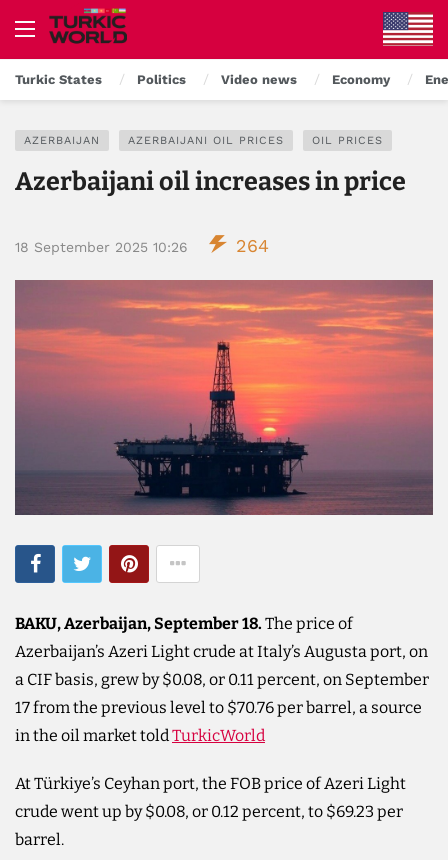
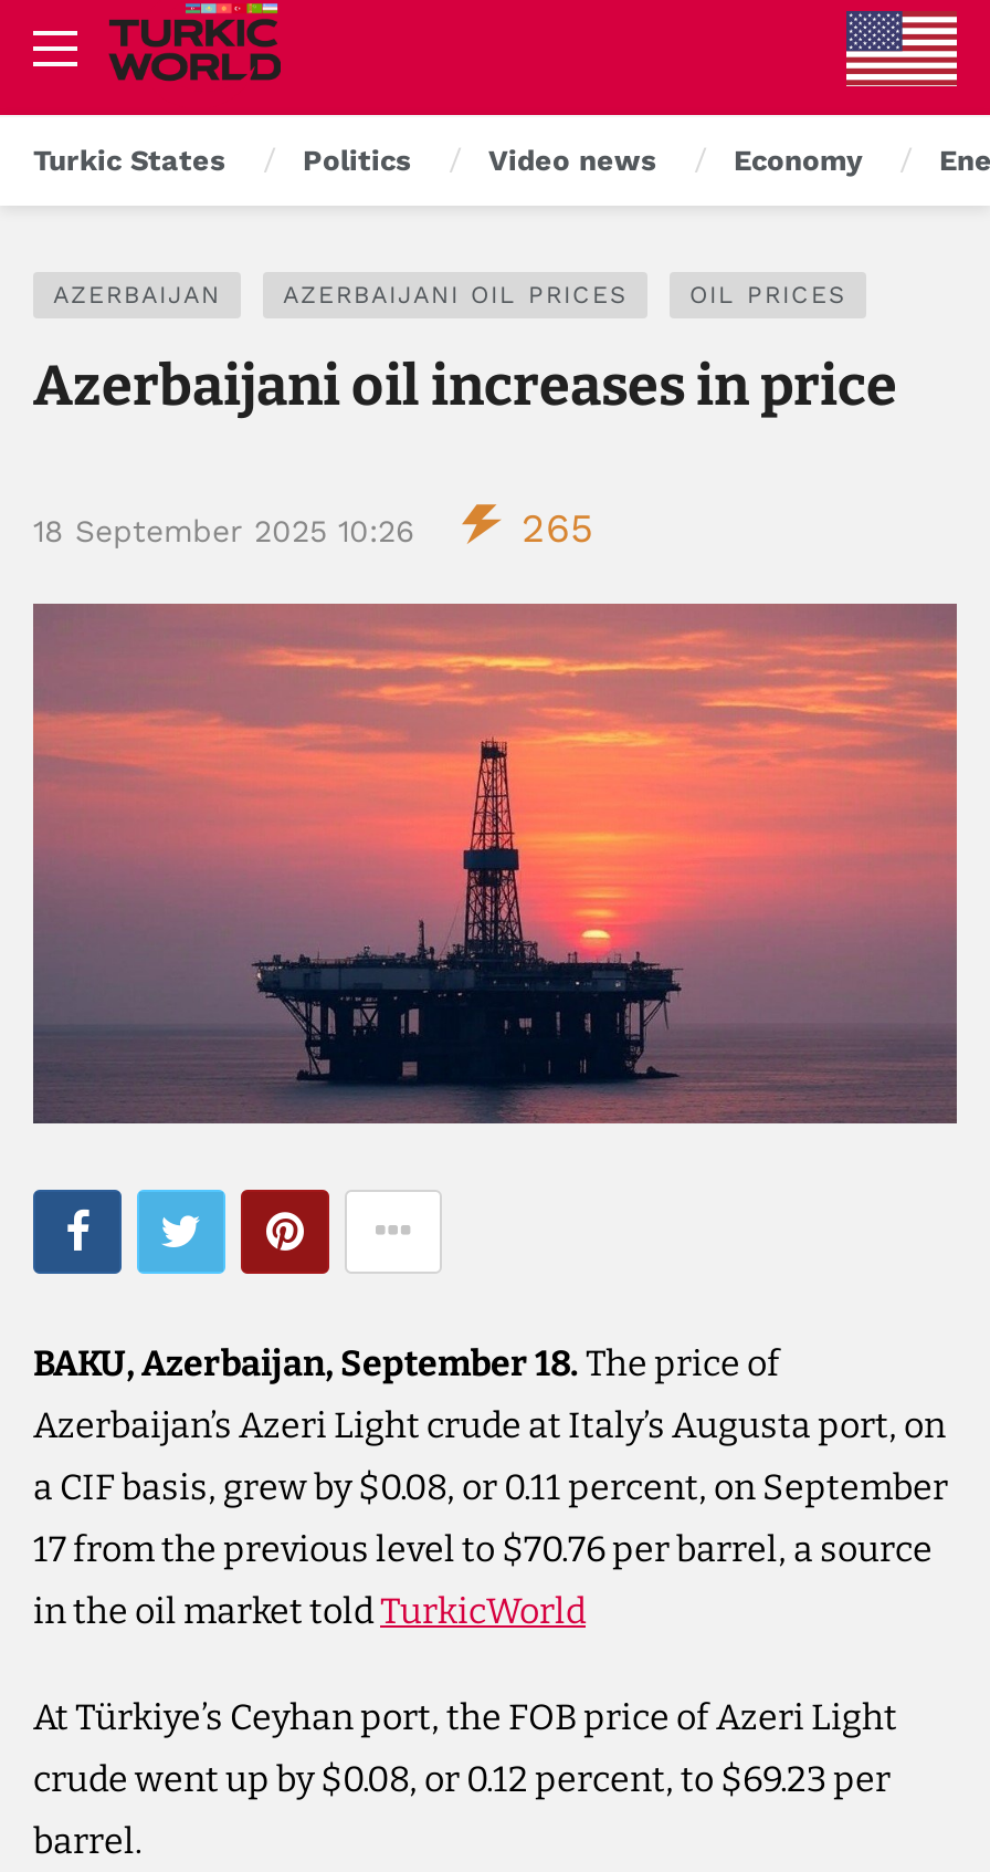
- 264
+ 265
